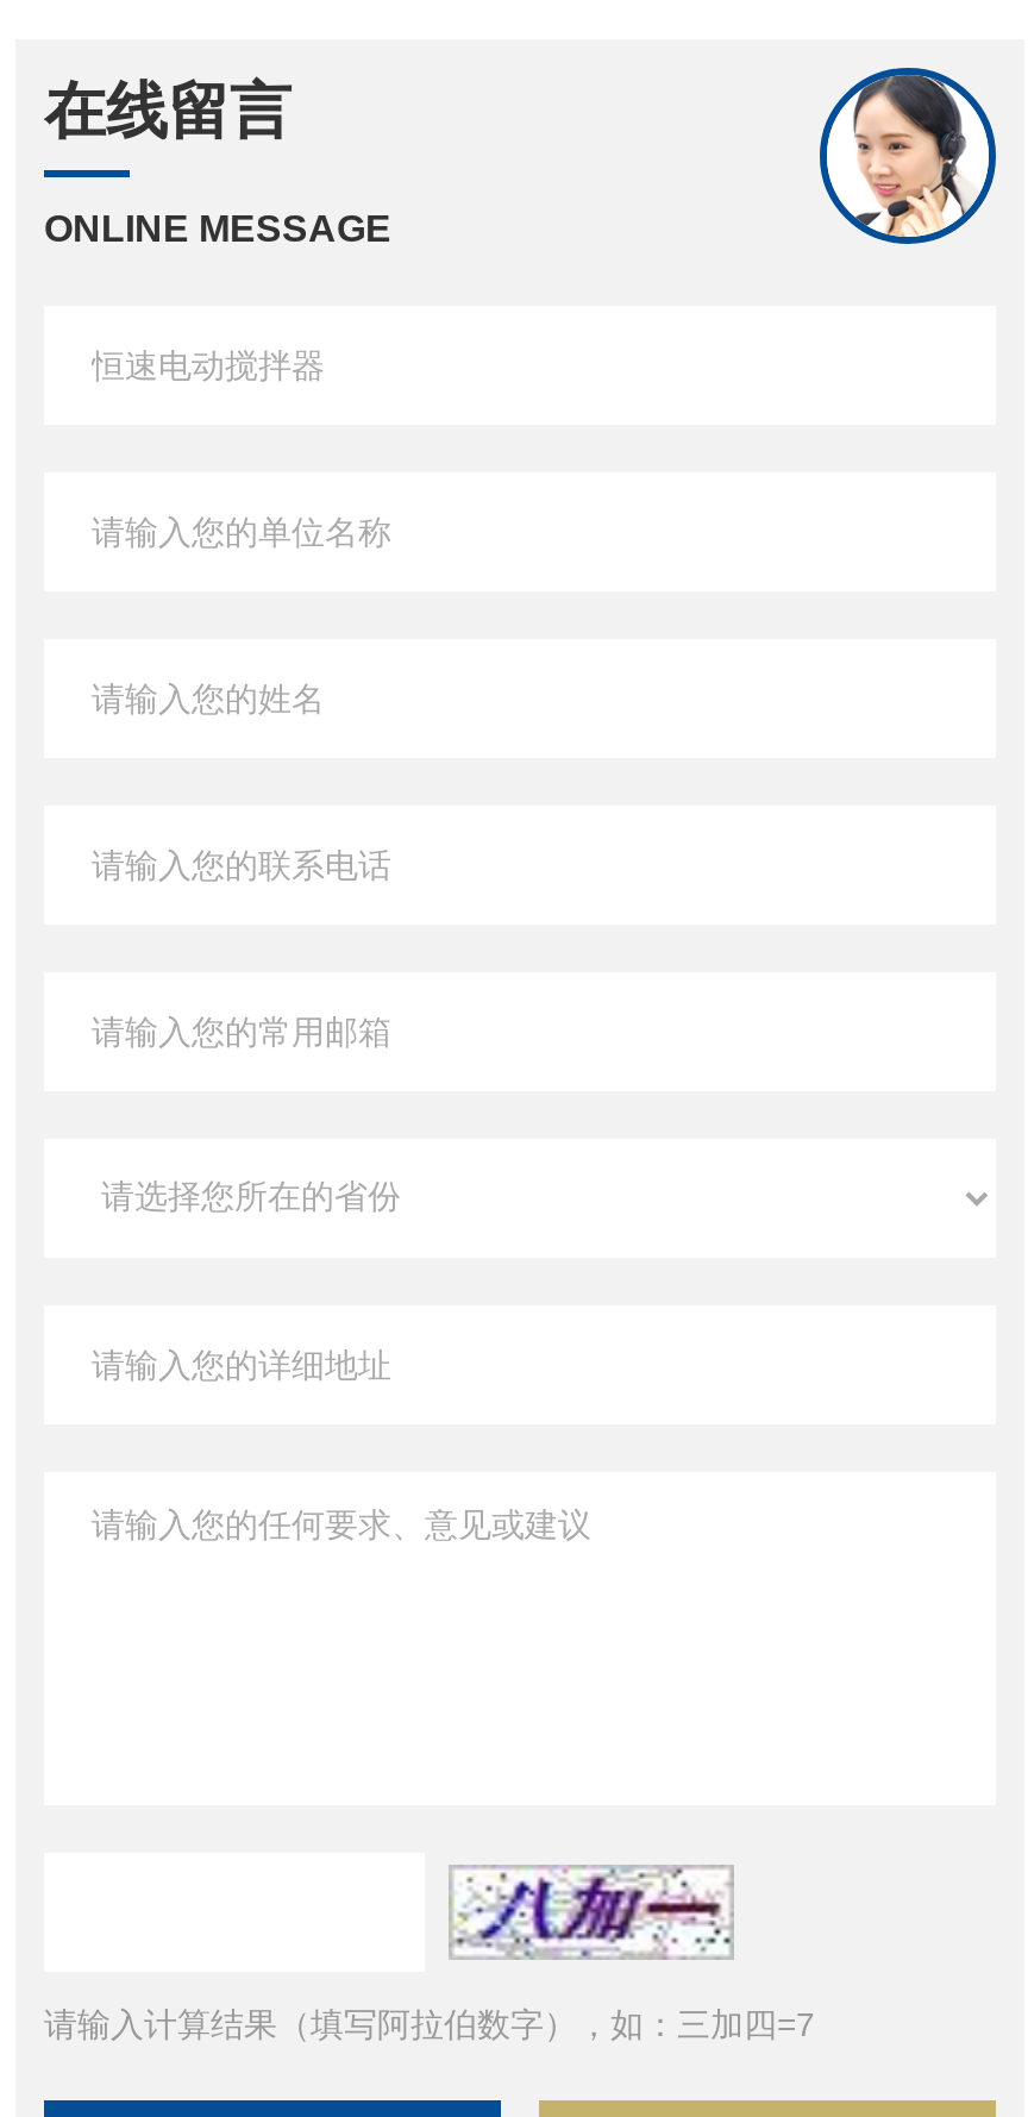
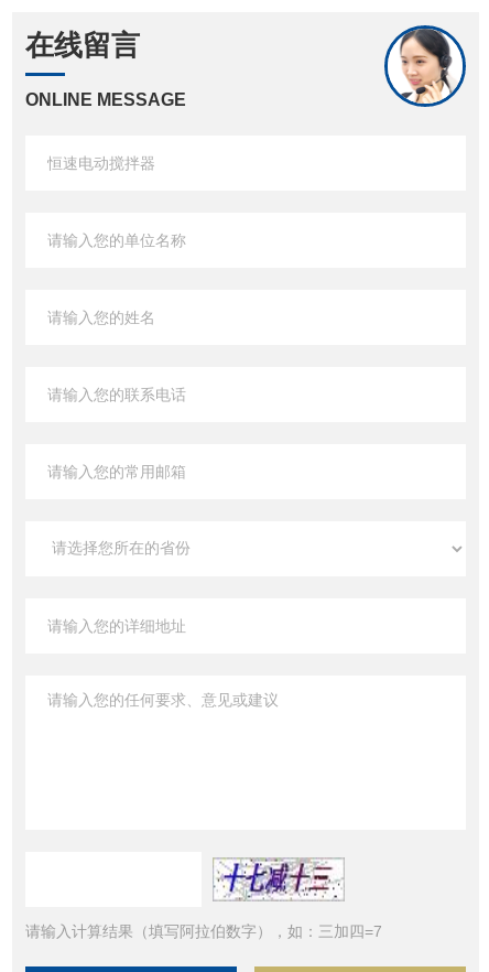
- [image]
+ [image]
